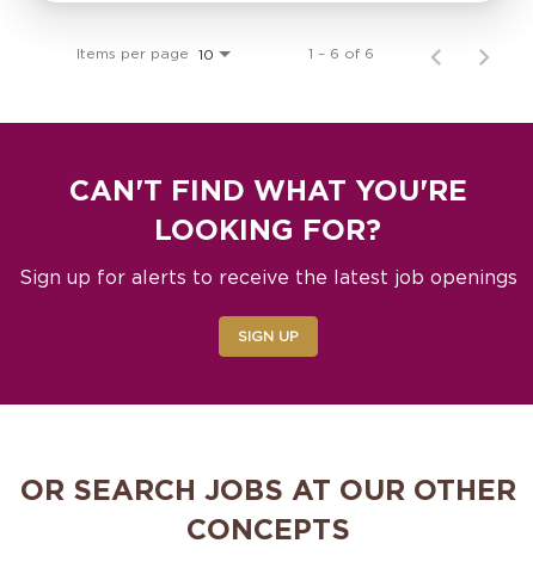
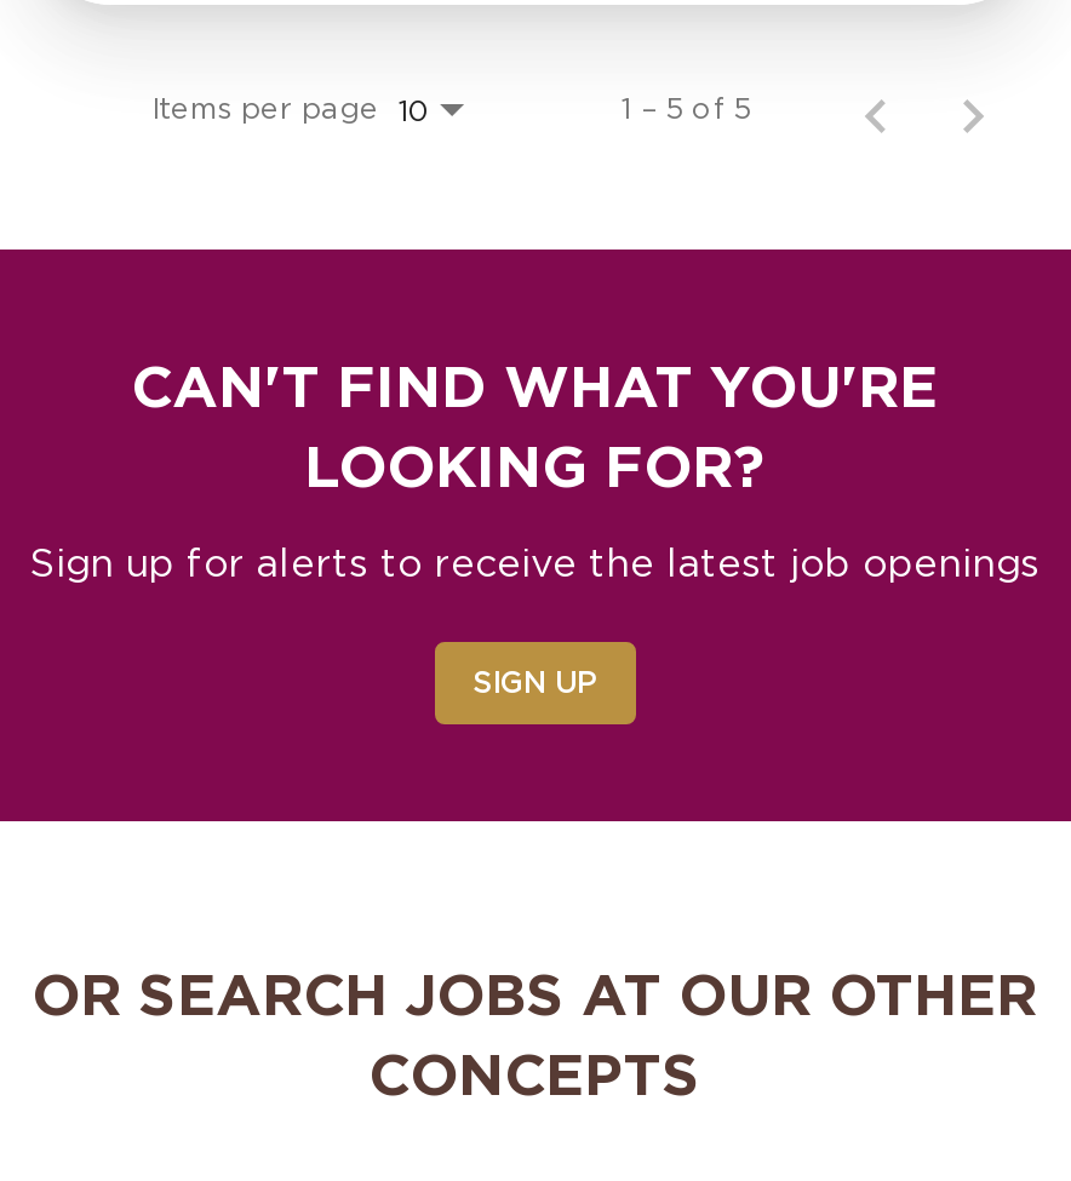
- 1 – 6 of 6
+ 1 – 5 of 5
